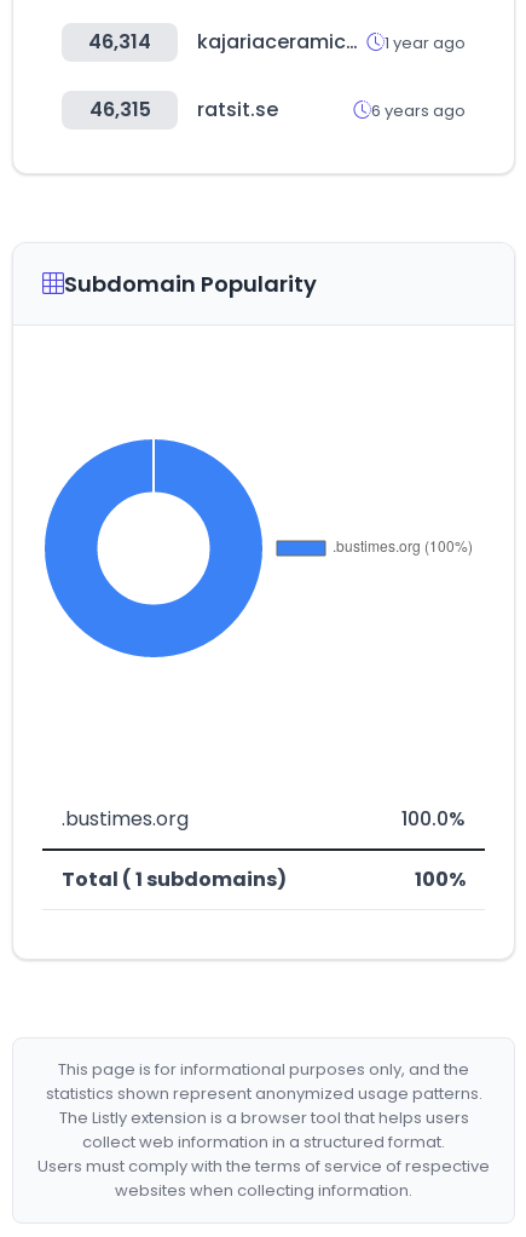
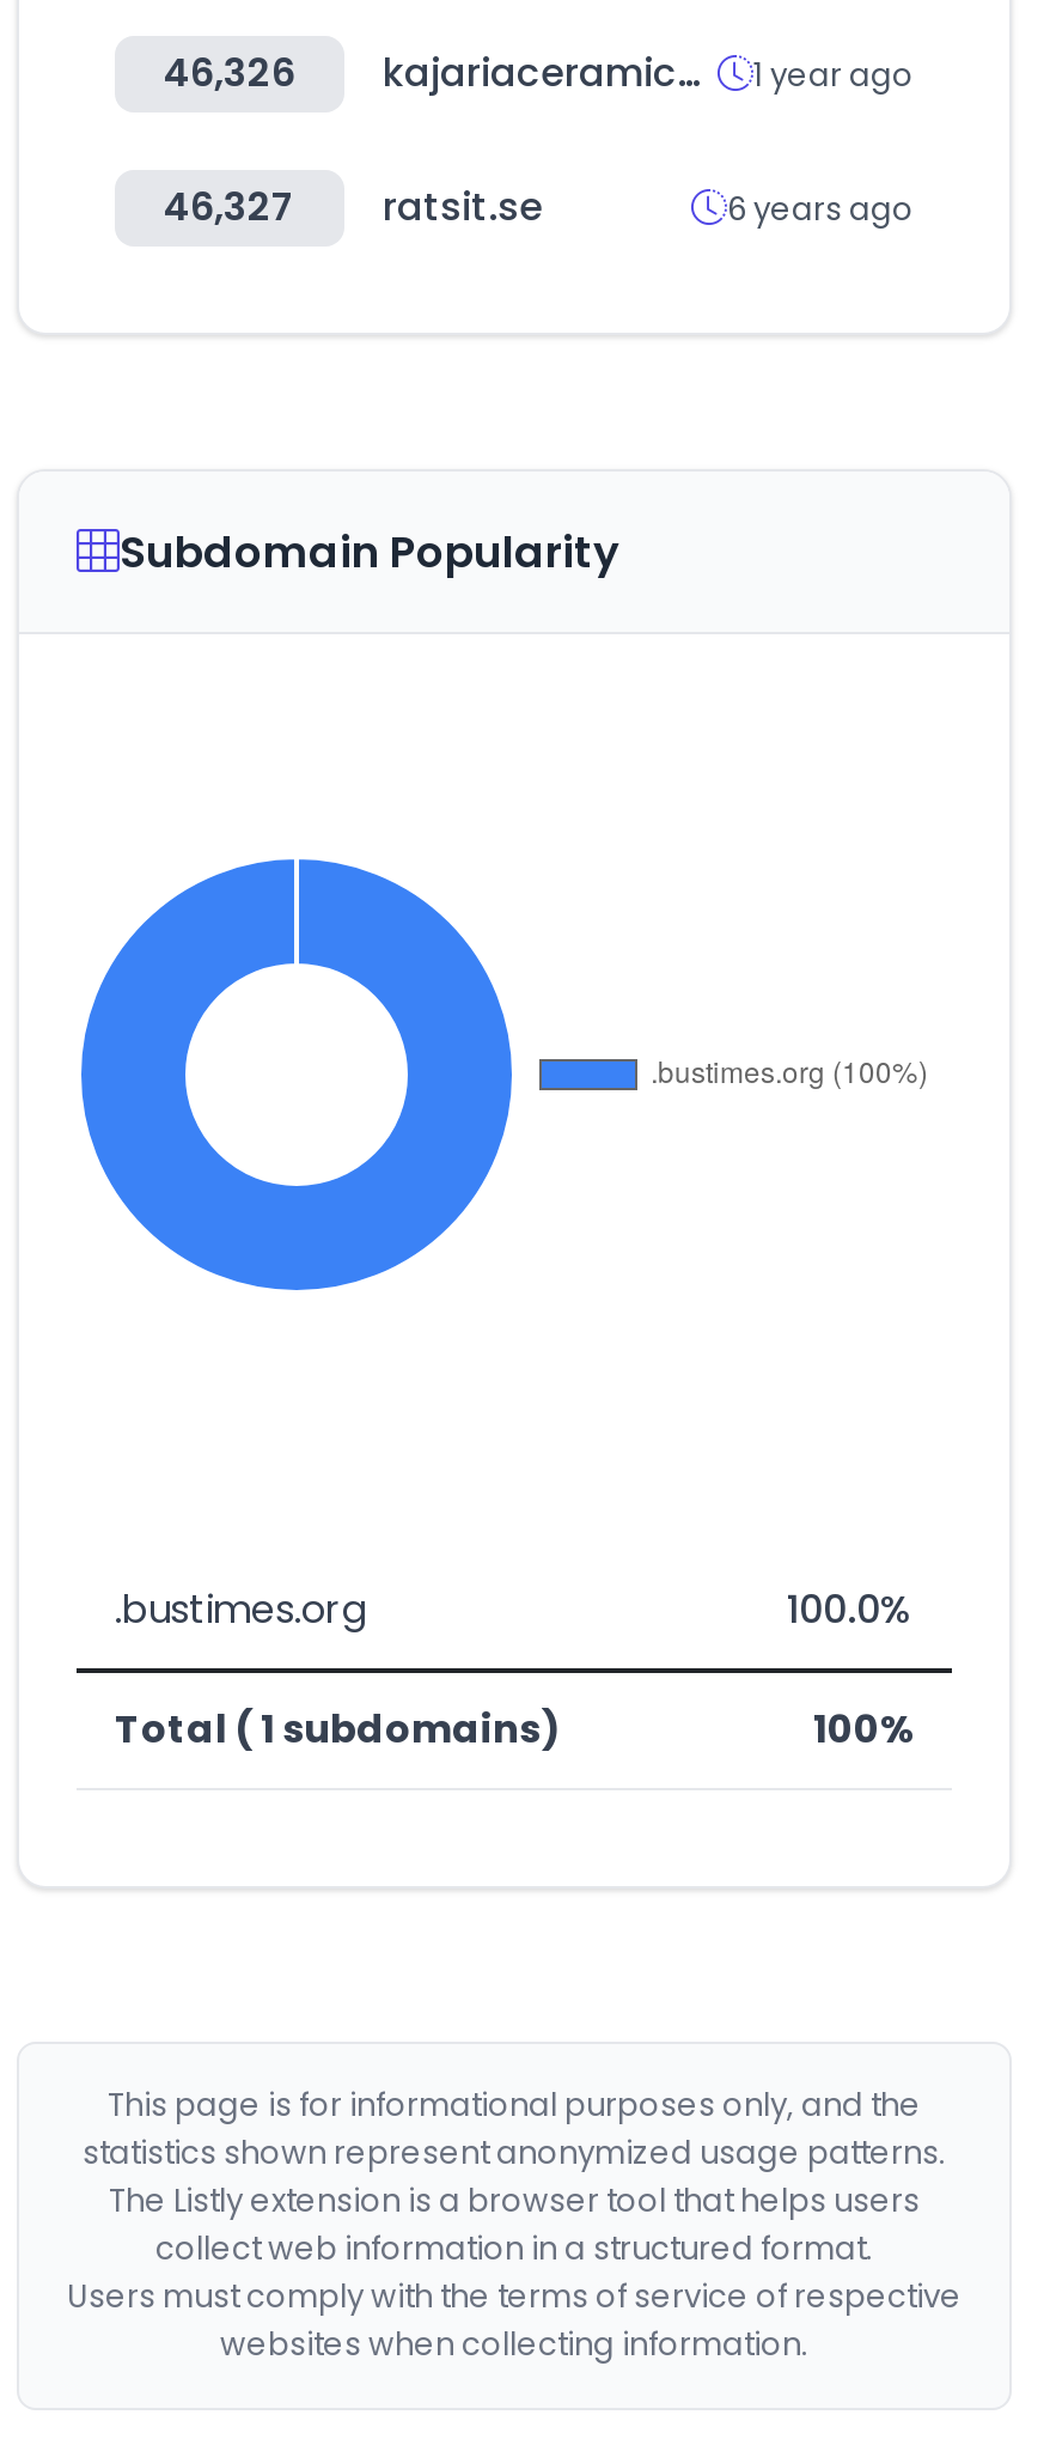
- 46,314
+ 46,326

- 46,315 ratsit.se
+ 46,327 ratsit.se
